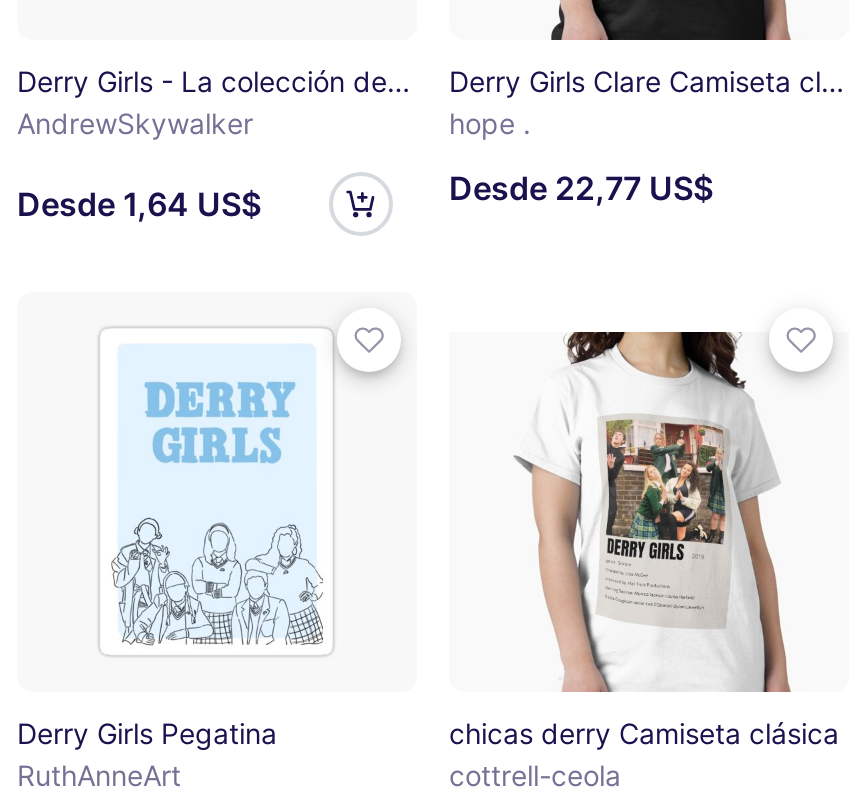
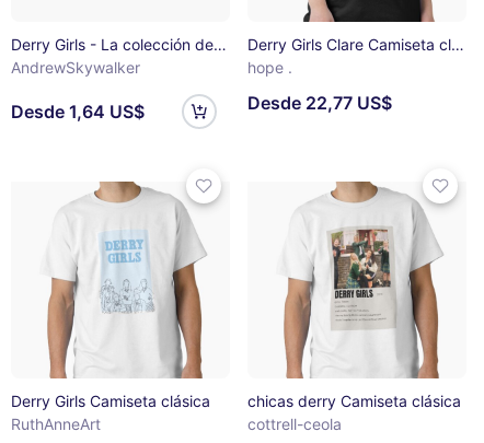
- [image]
- Derry Girls Pegatina
+ [image]
+ Derry Girls Camiseta clásica

- [image]
+ [image]
